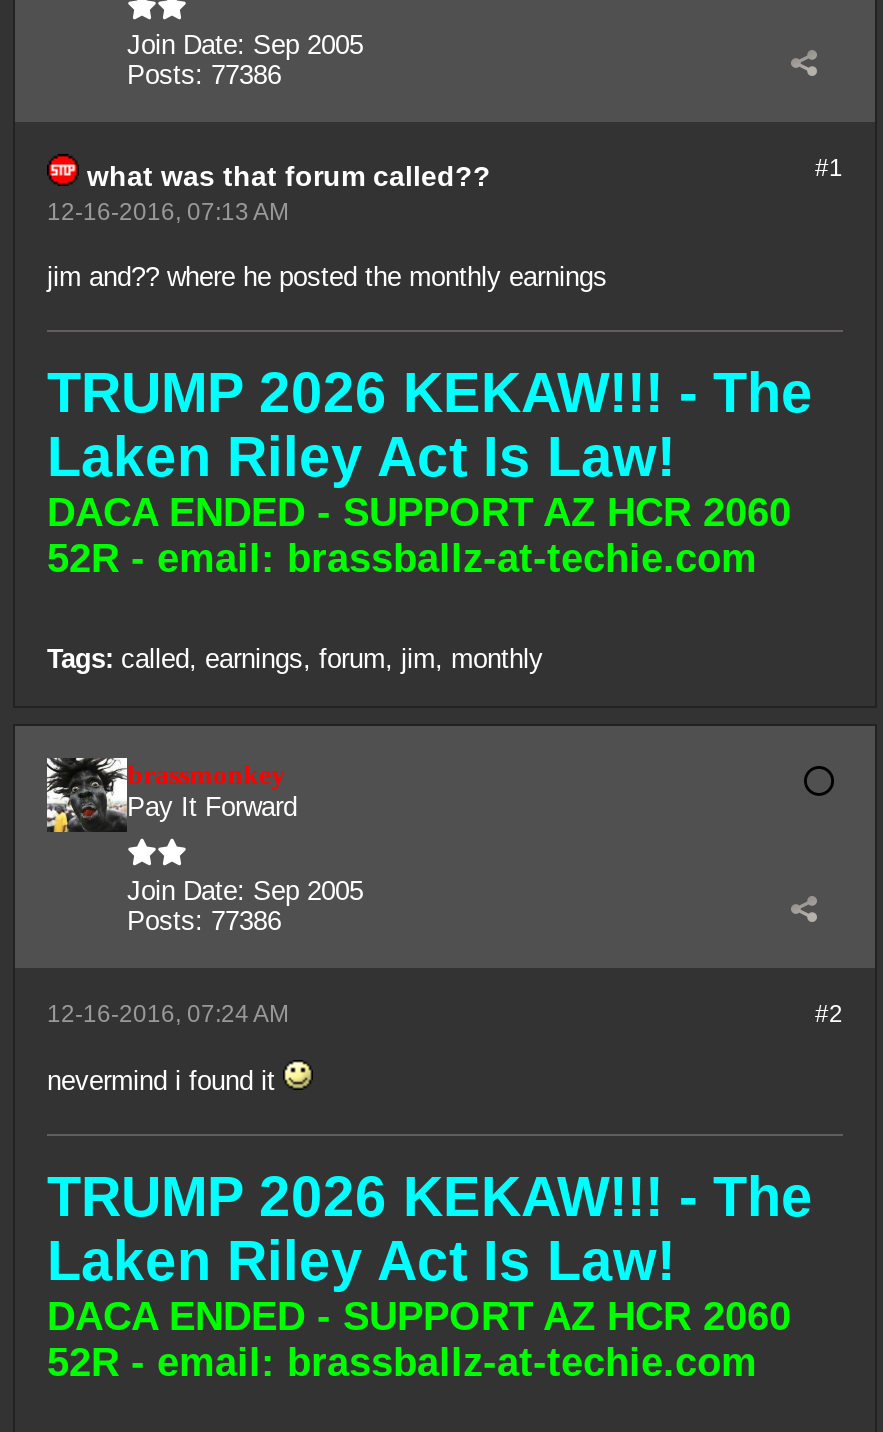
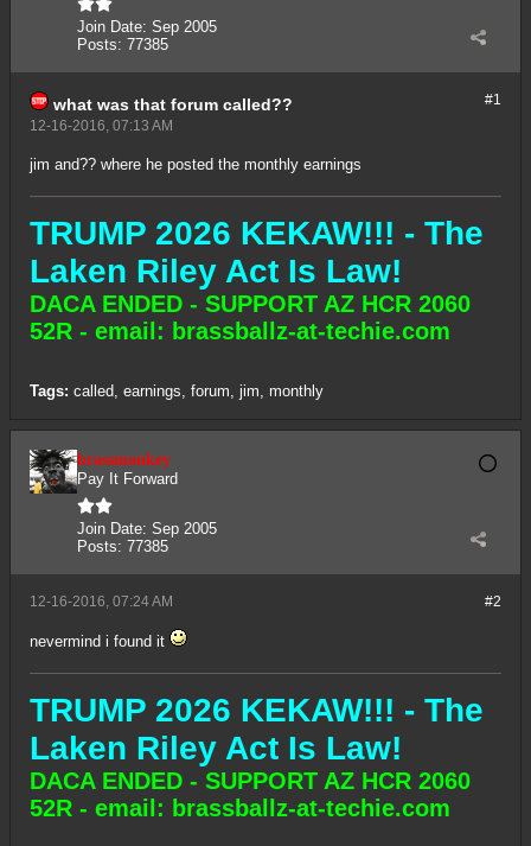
- Posts: 77386
+ Posts: 77385

- Posts: 77386
+ Posts: 77385
